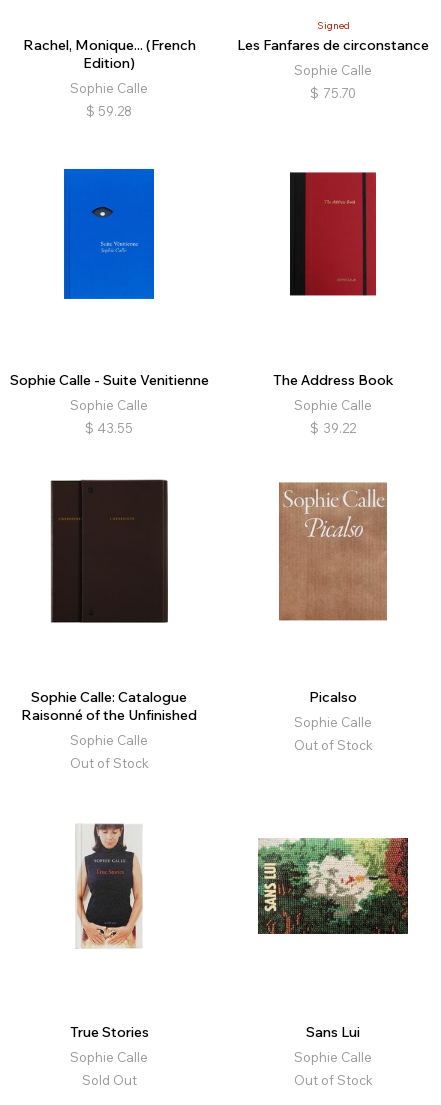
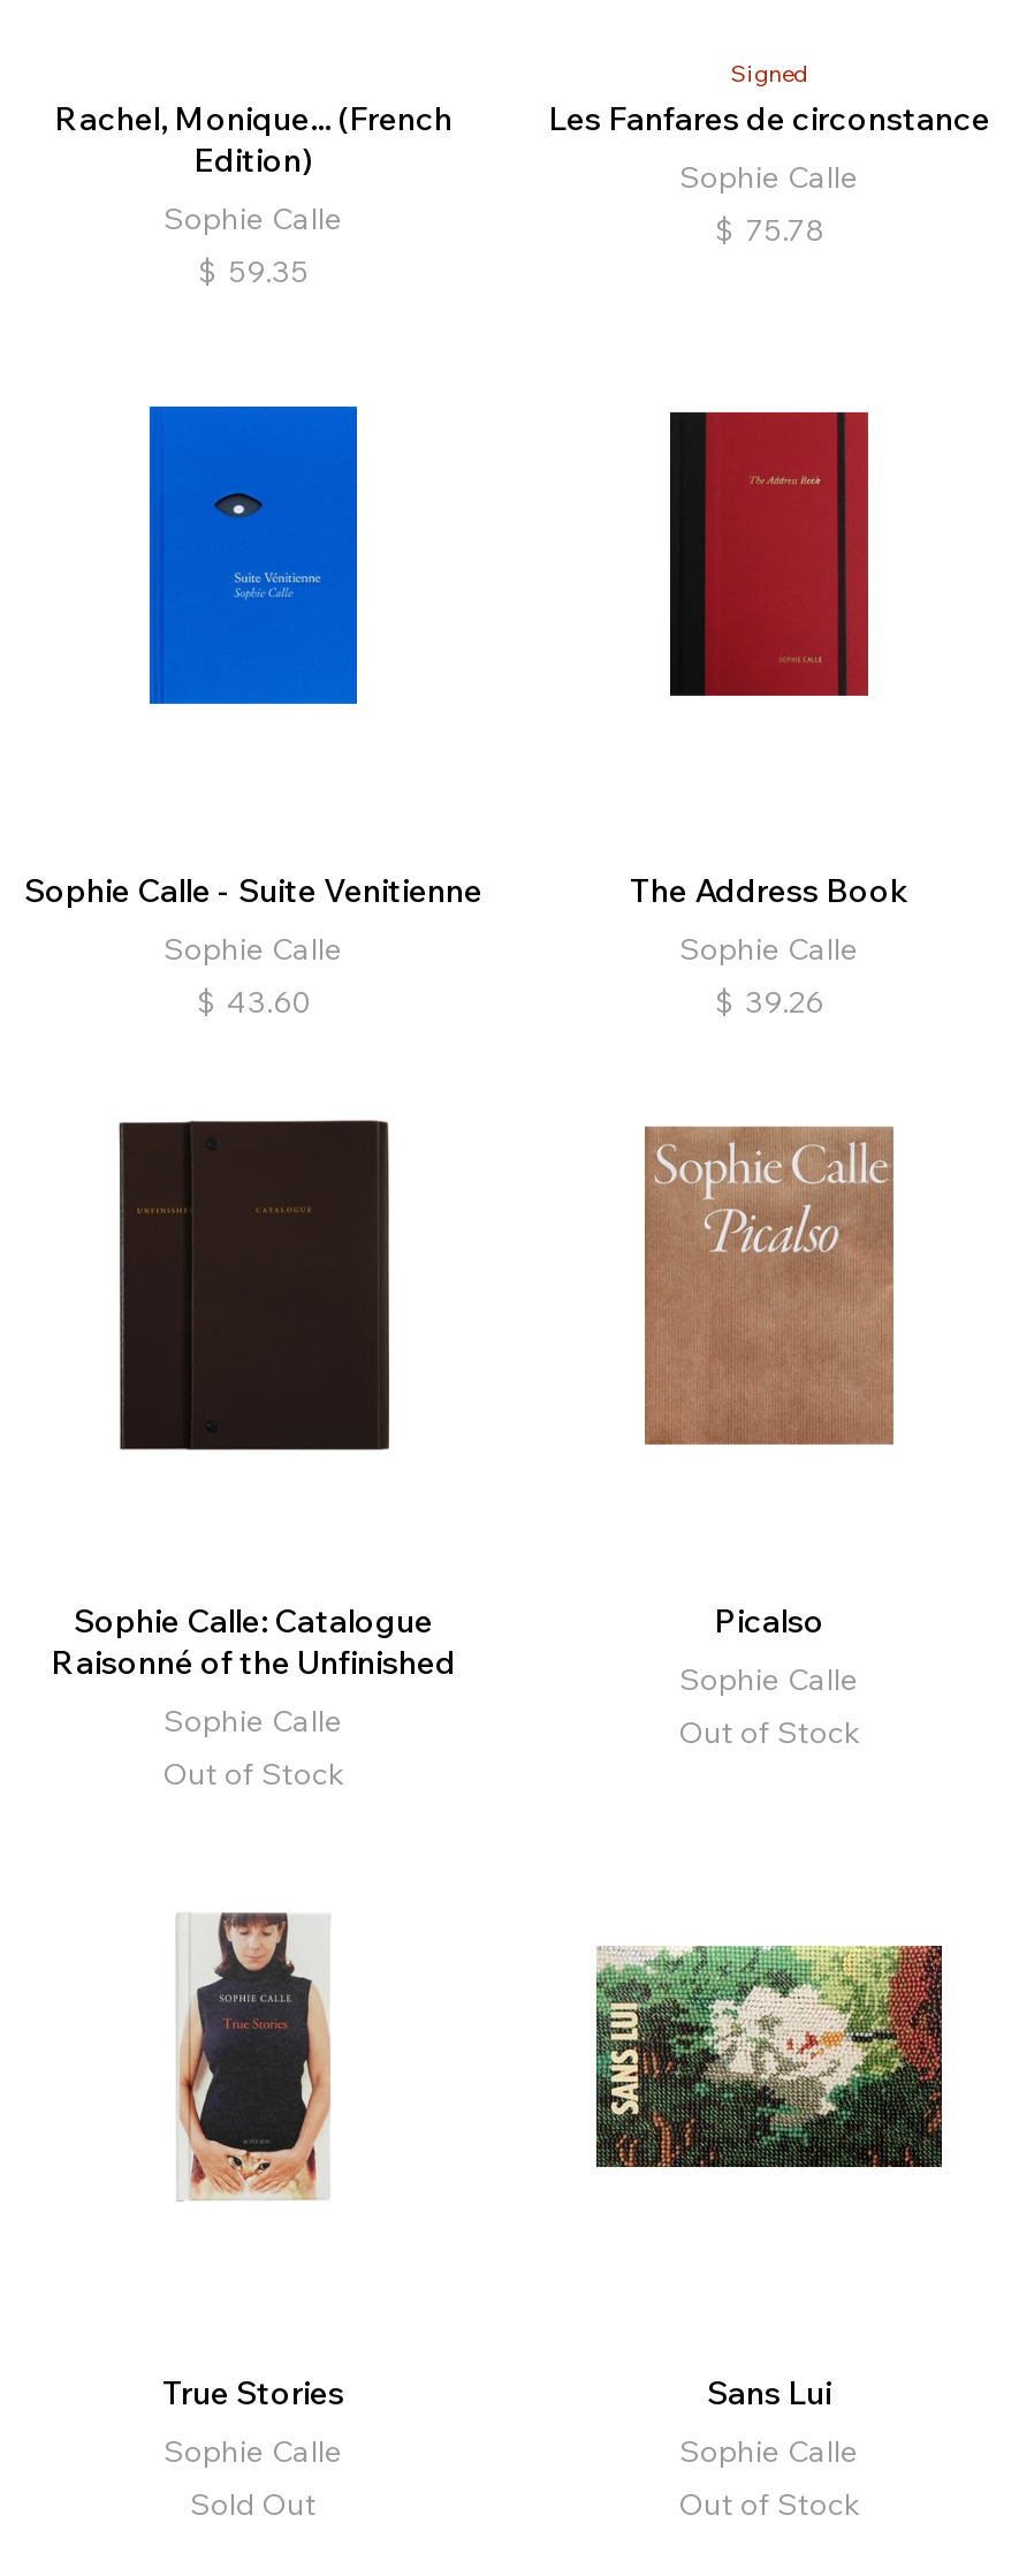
- $ 75.70
+ $ 75.78

- $ 59.28
+ $ 59.35

- $ 43.55
+ $ 43.60

- $ 39.22
+ $ 39.26
